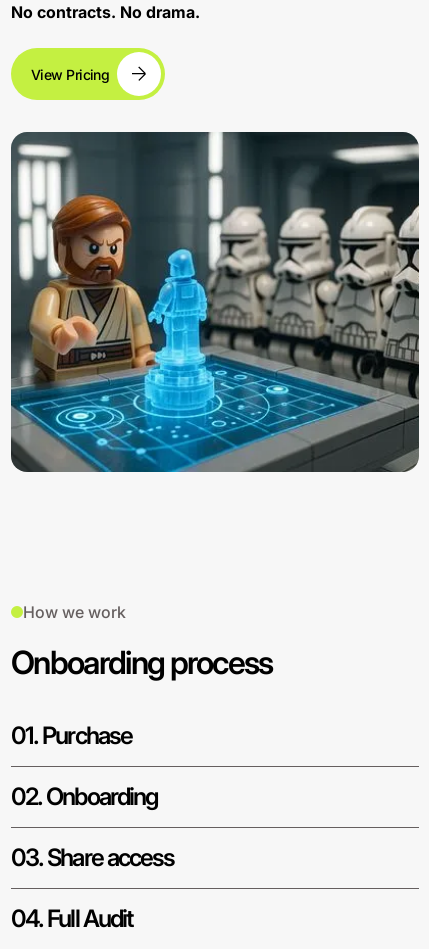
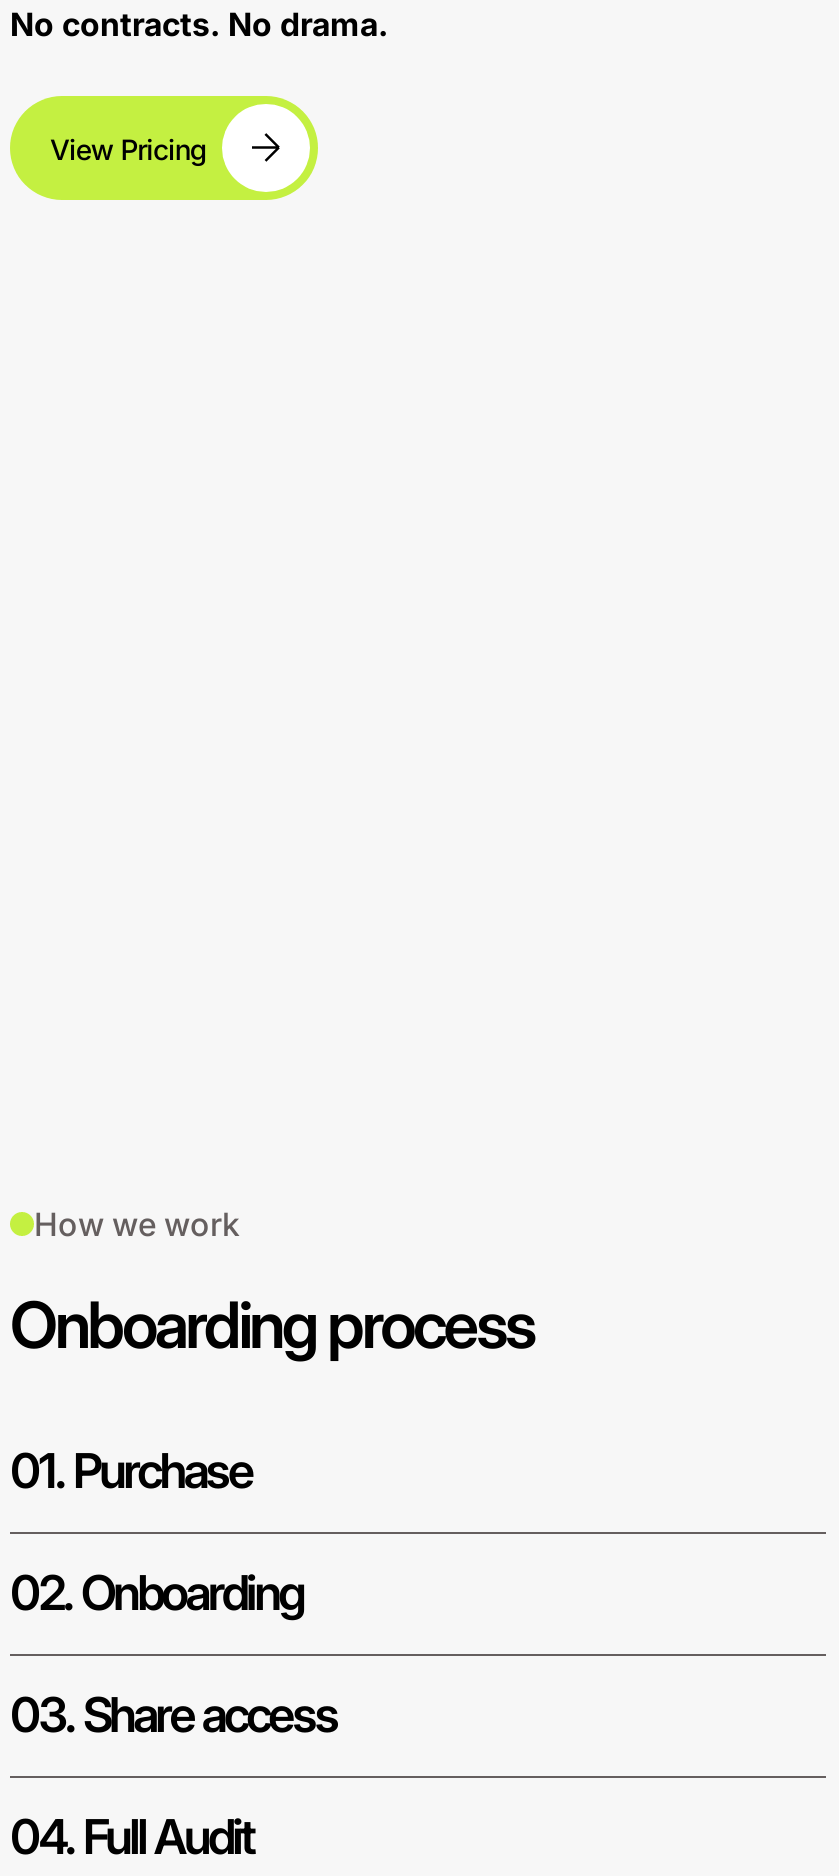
- [image]
